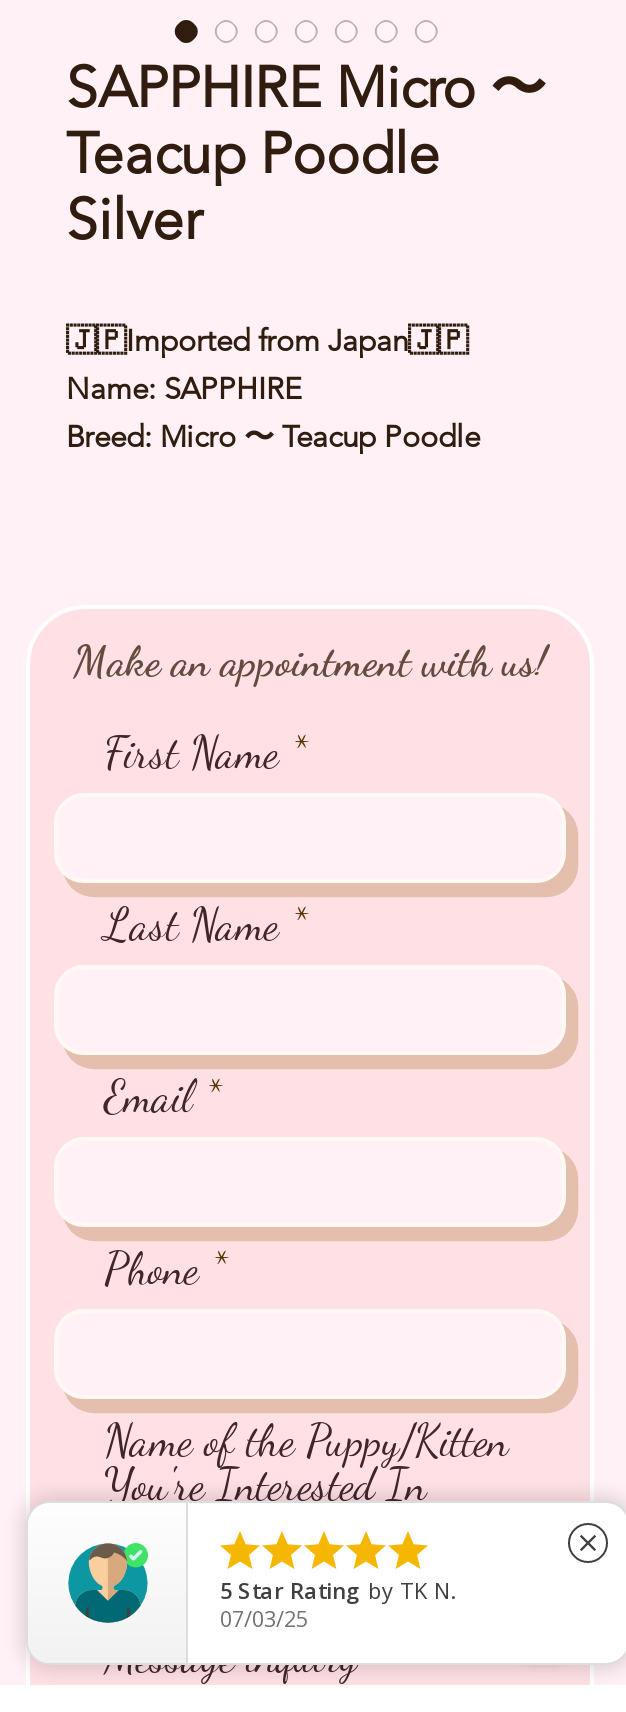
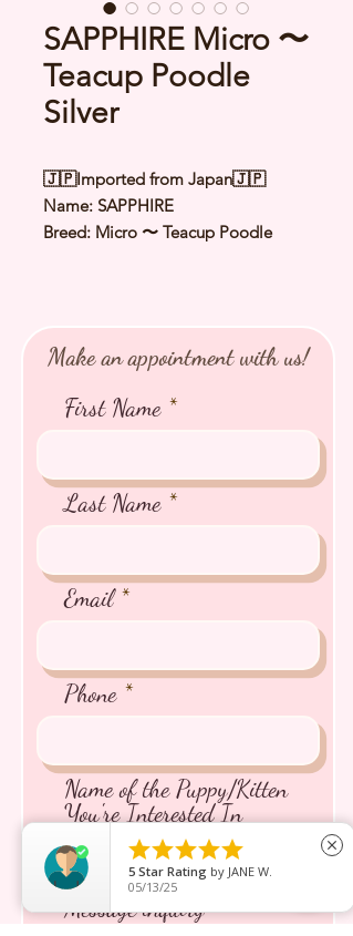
- 5 Star Rating by TK N.
+ 5 Star Rating by JANE W.

- 07/03/25
+ 05/13/25
